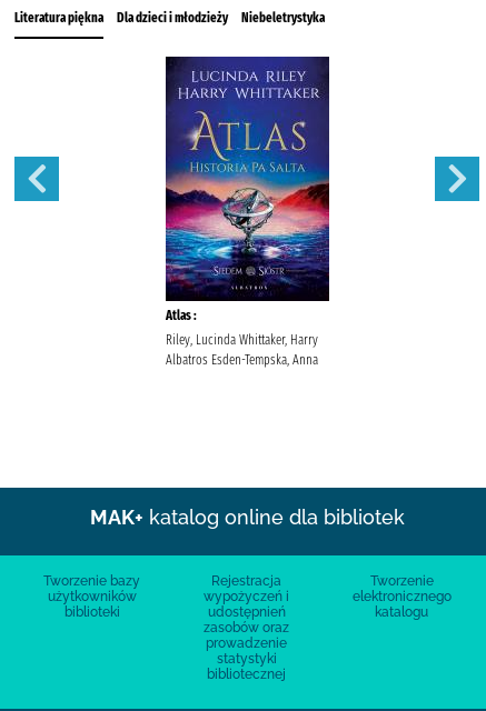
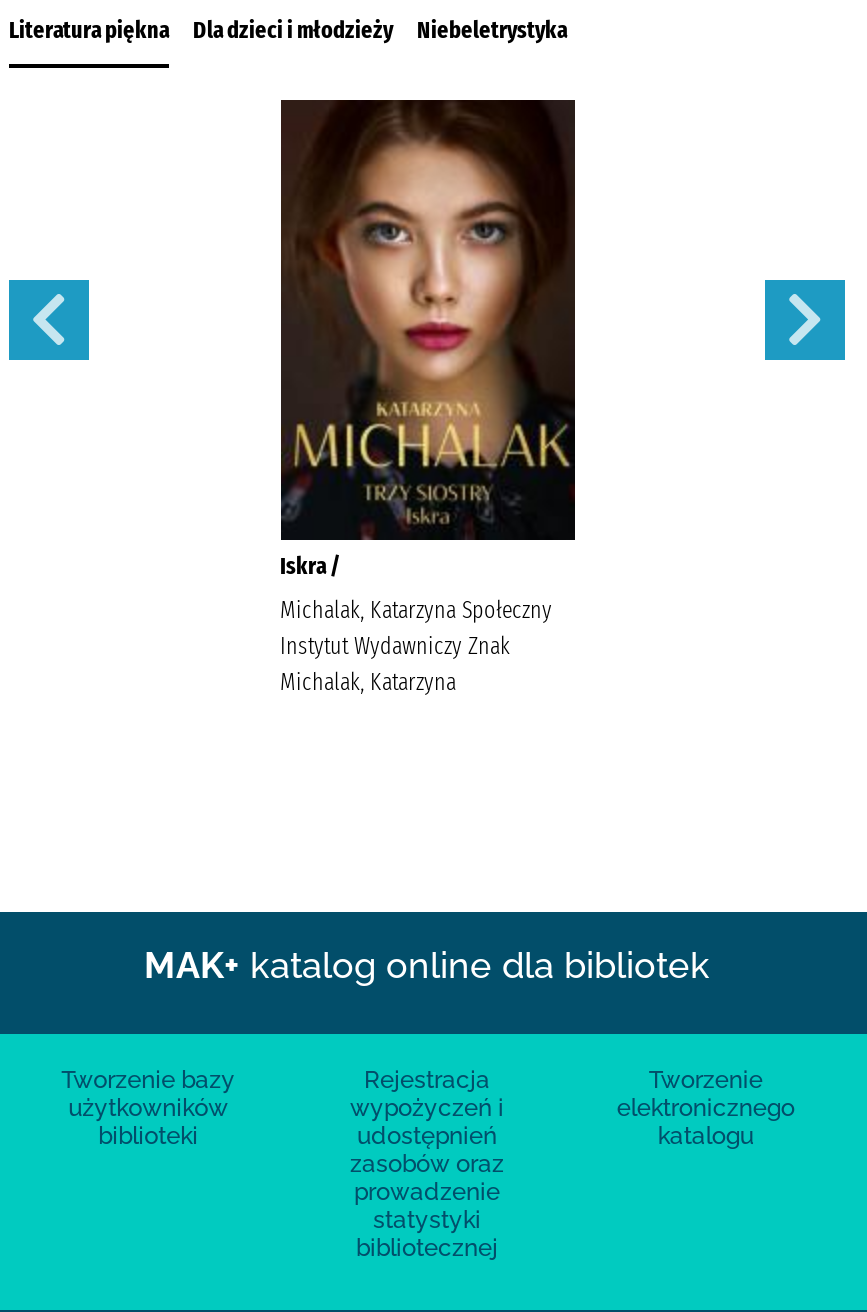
- [image]
- Atlas :
+ [image]
+ Iskra /

- Riley, Lucinda Whittaker, Harry
- Albatros Esden-Tempska, Anna
+ Michalak, Katarzyna Społeczny
+ Instytut Wydawniczy Znak
+ Michalak, Katarzyna
